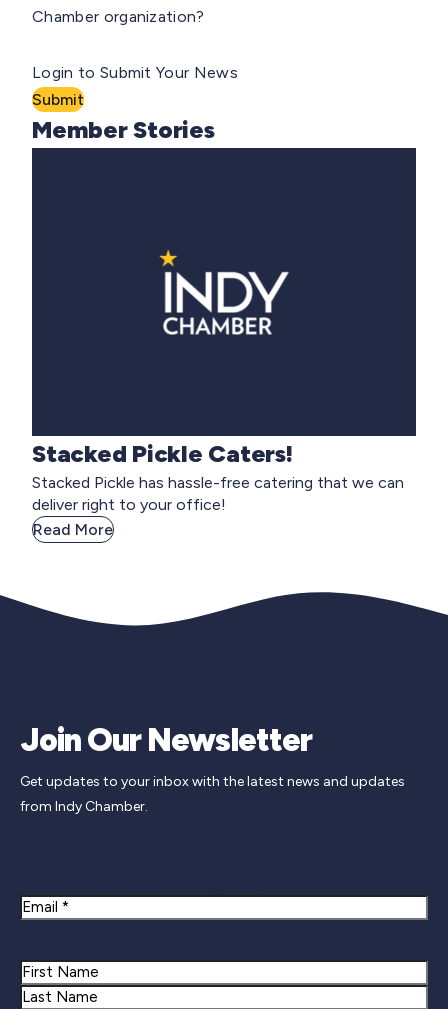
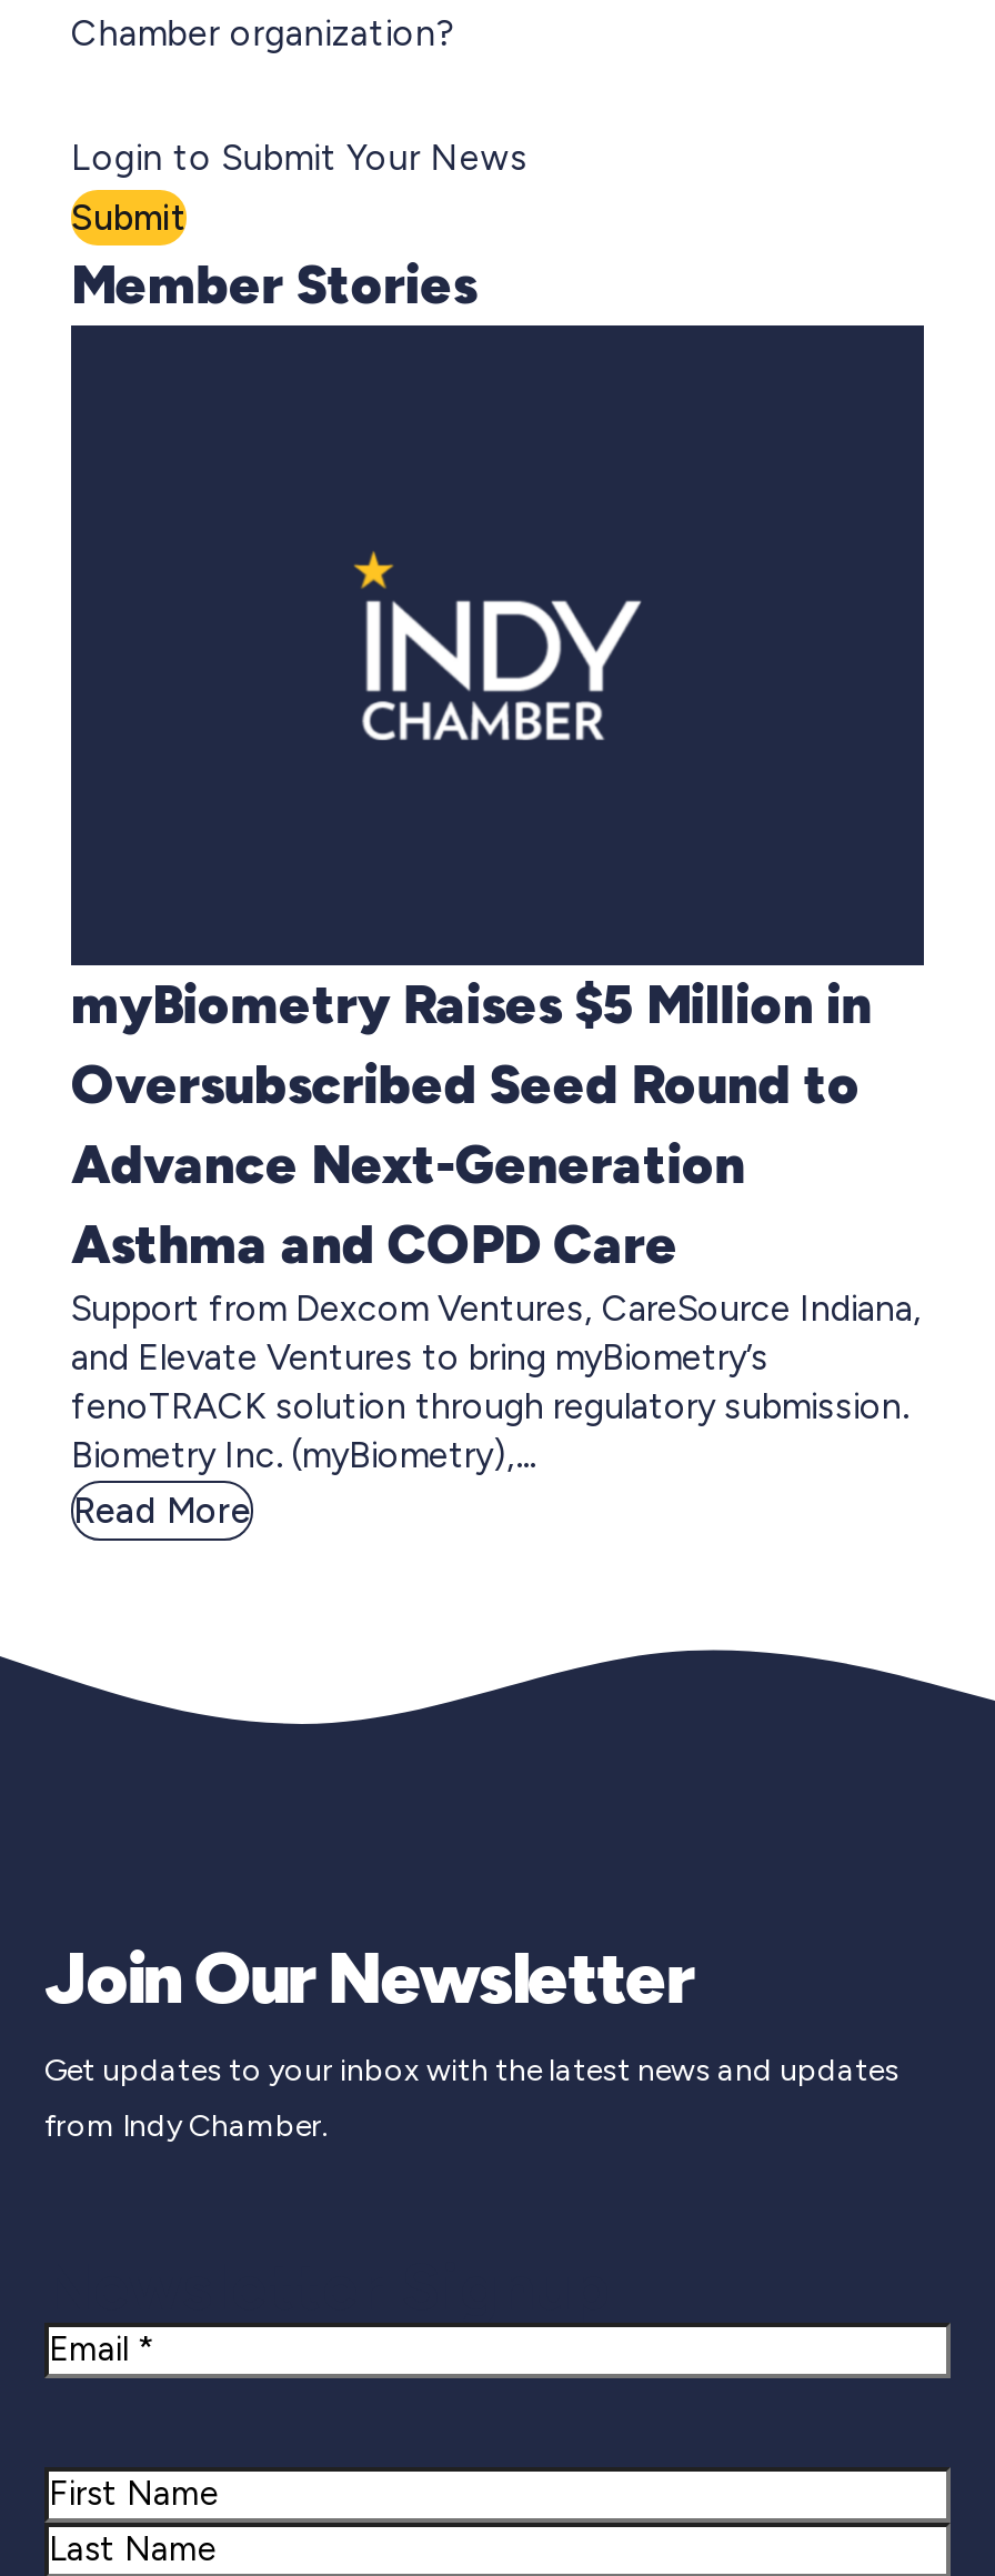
- Stacked Pickle Caters!
- Stacked Pickle has hassle-free catering that we can
- deliver right to your office!
+ myBiometry Raises $5 Million in
+ Oversubscribed Seed Round to
+ Advance Next-Generation
+ Asthma and COPD Care
+ Support from Dexcom Ventures, CareSource Indiana,
+ and Elevate Ventures to bring myBiometry’s
+ fenoTRACK solution through regulatory submission.
+ Biometry Inc. (myBiometry),...
